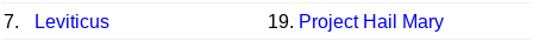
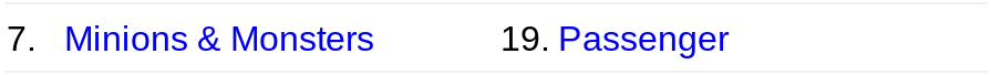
- Leviticus
- 19. Project Hail Mary
+ Minions & Monsters
+ 19. Passenger
